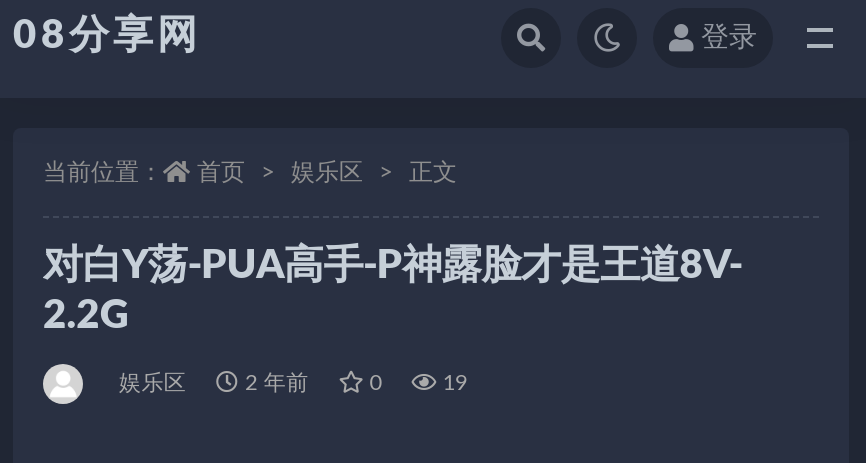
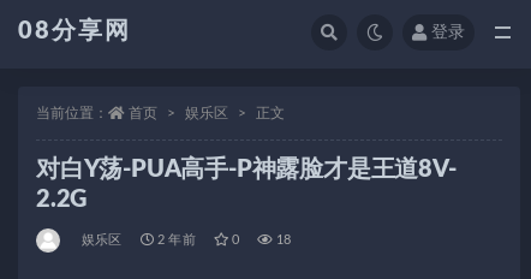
- 19
+ 18
